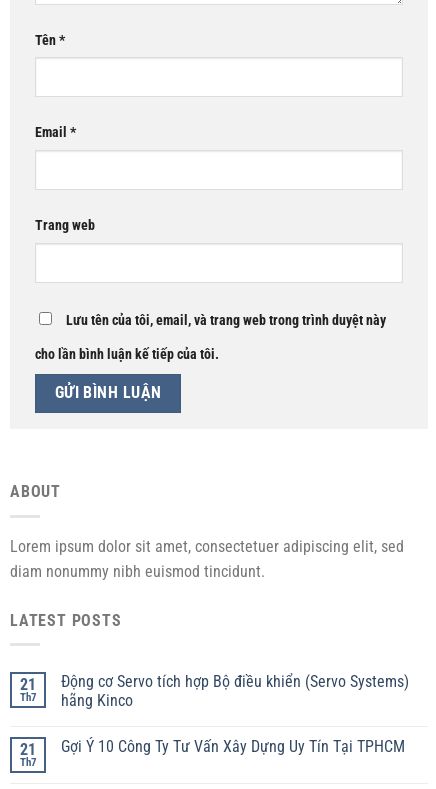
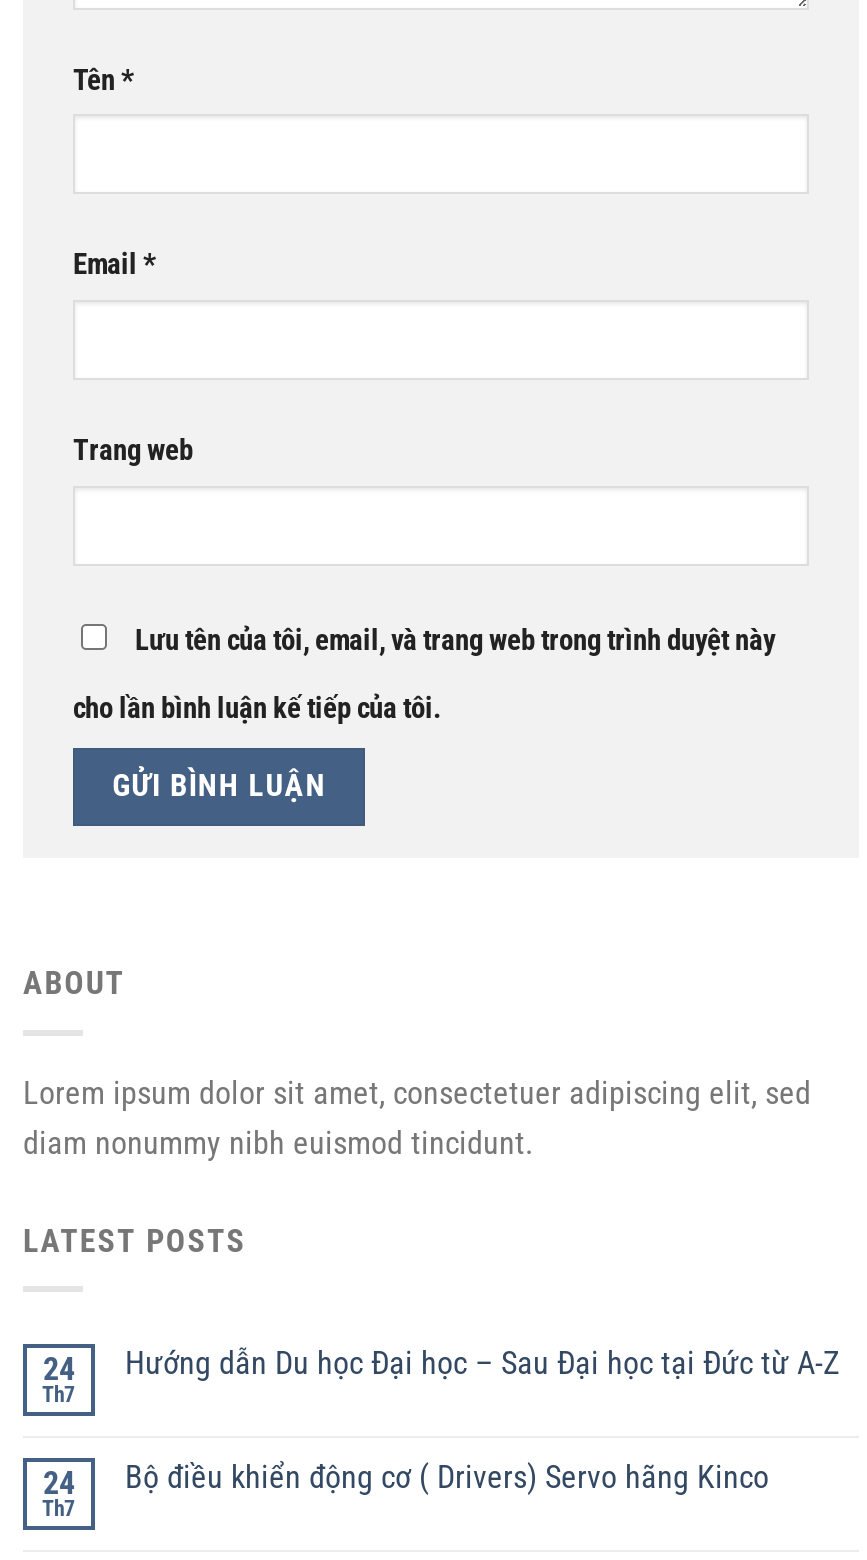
- 21
+ 24

- Động cơ Servo tích hợp Bộ điều khiển (Servo Systems)
- hãng Kinco
+ Hướng dẫn Du học Đại học – Sau Đại học tại Đức từ A-Z

- 21
+ 24

- Gợi Ý 10 Công Ty Tư Vấn Xây Dựng Uy Tín Tại TPHCM
+ Bộ điều khiển động cơ ( Drivers) Servo hãng Kinco
